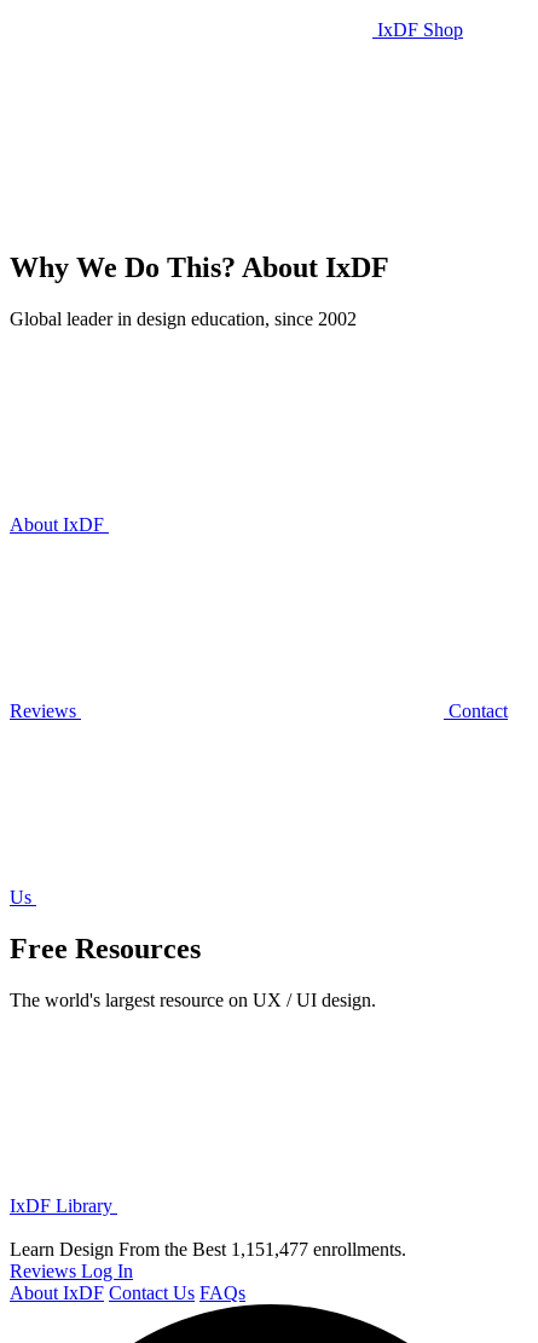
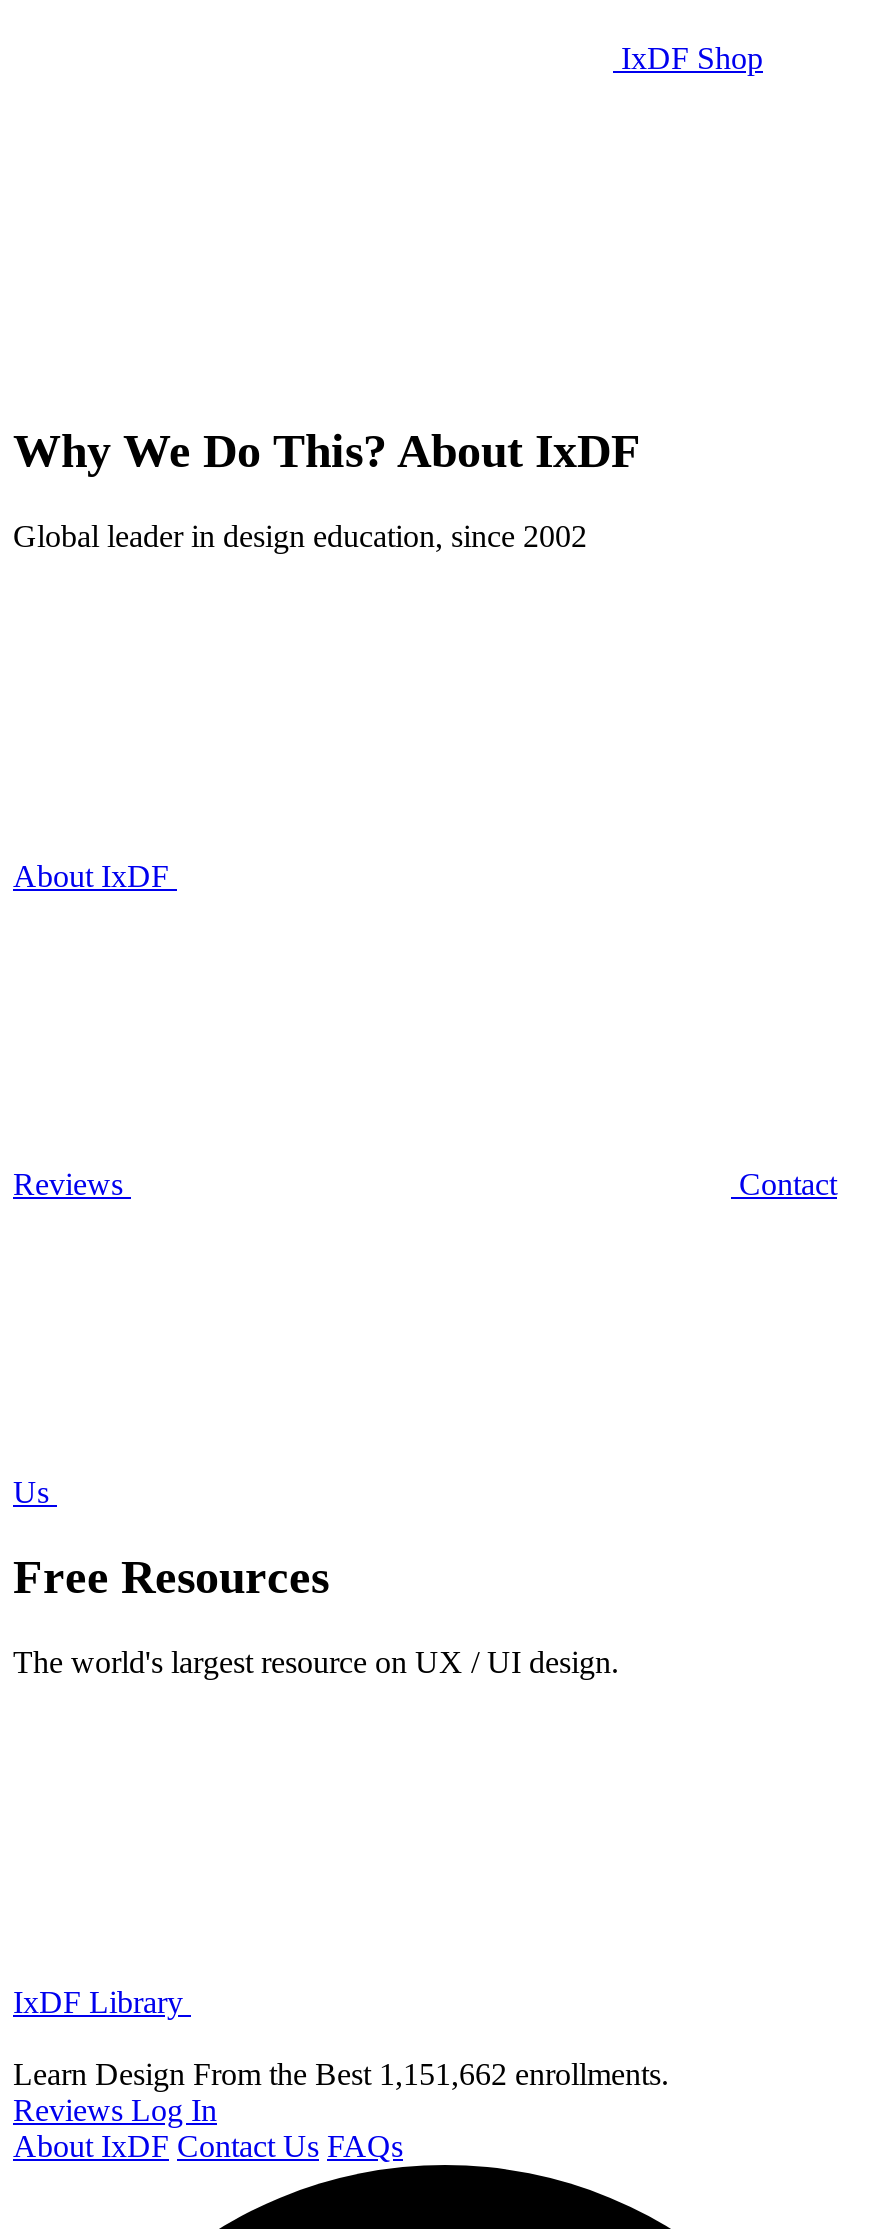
- Learn Design From the Best 1,151,477 enrollments.
+ Learn Design From the Best 1,151,662 enrollments.
